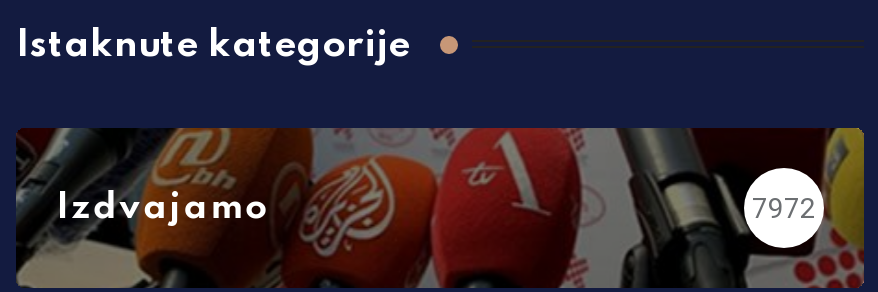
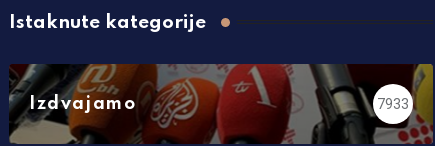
- 7972
+ 7933
